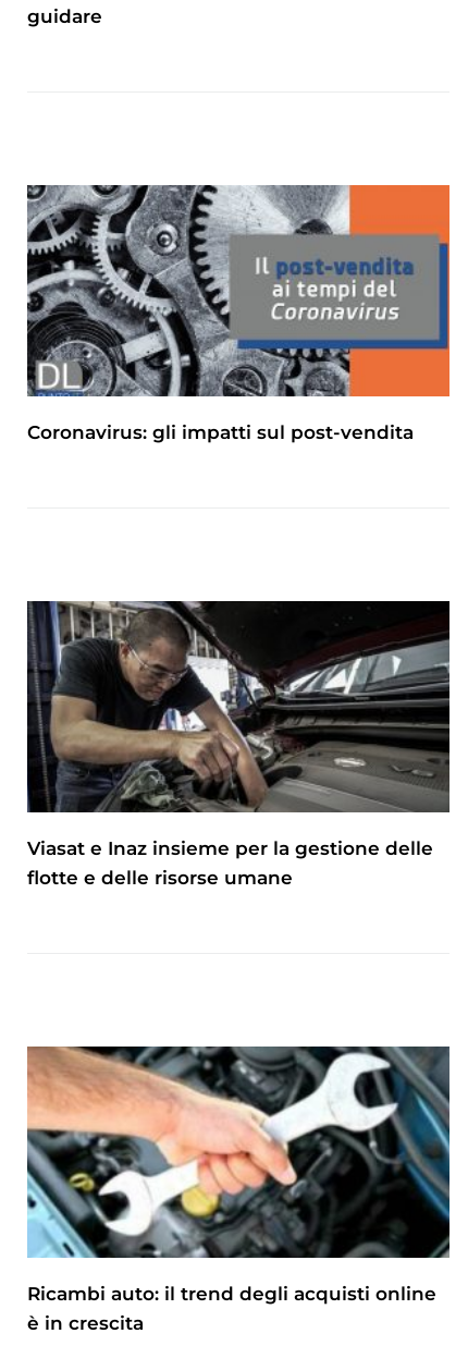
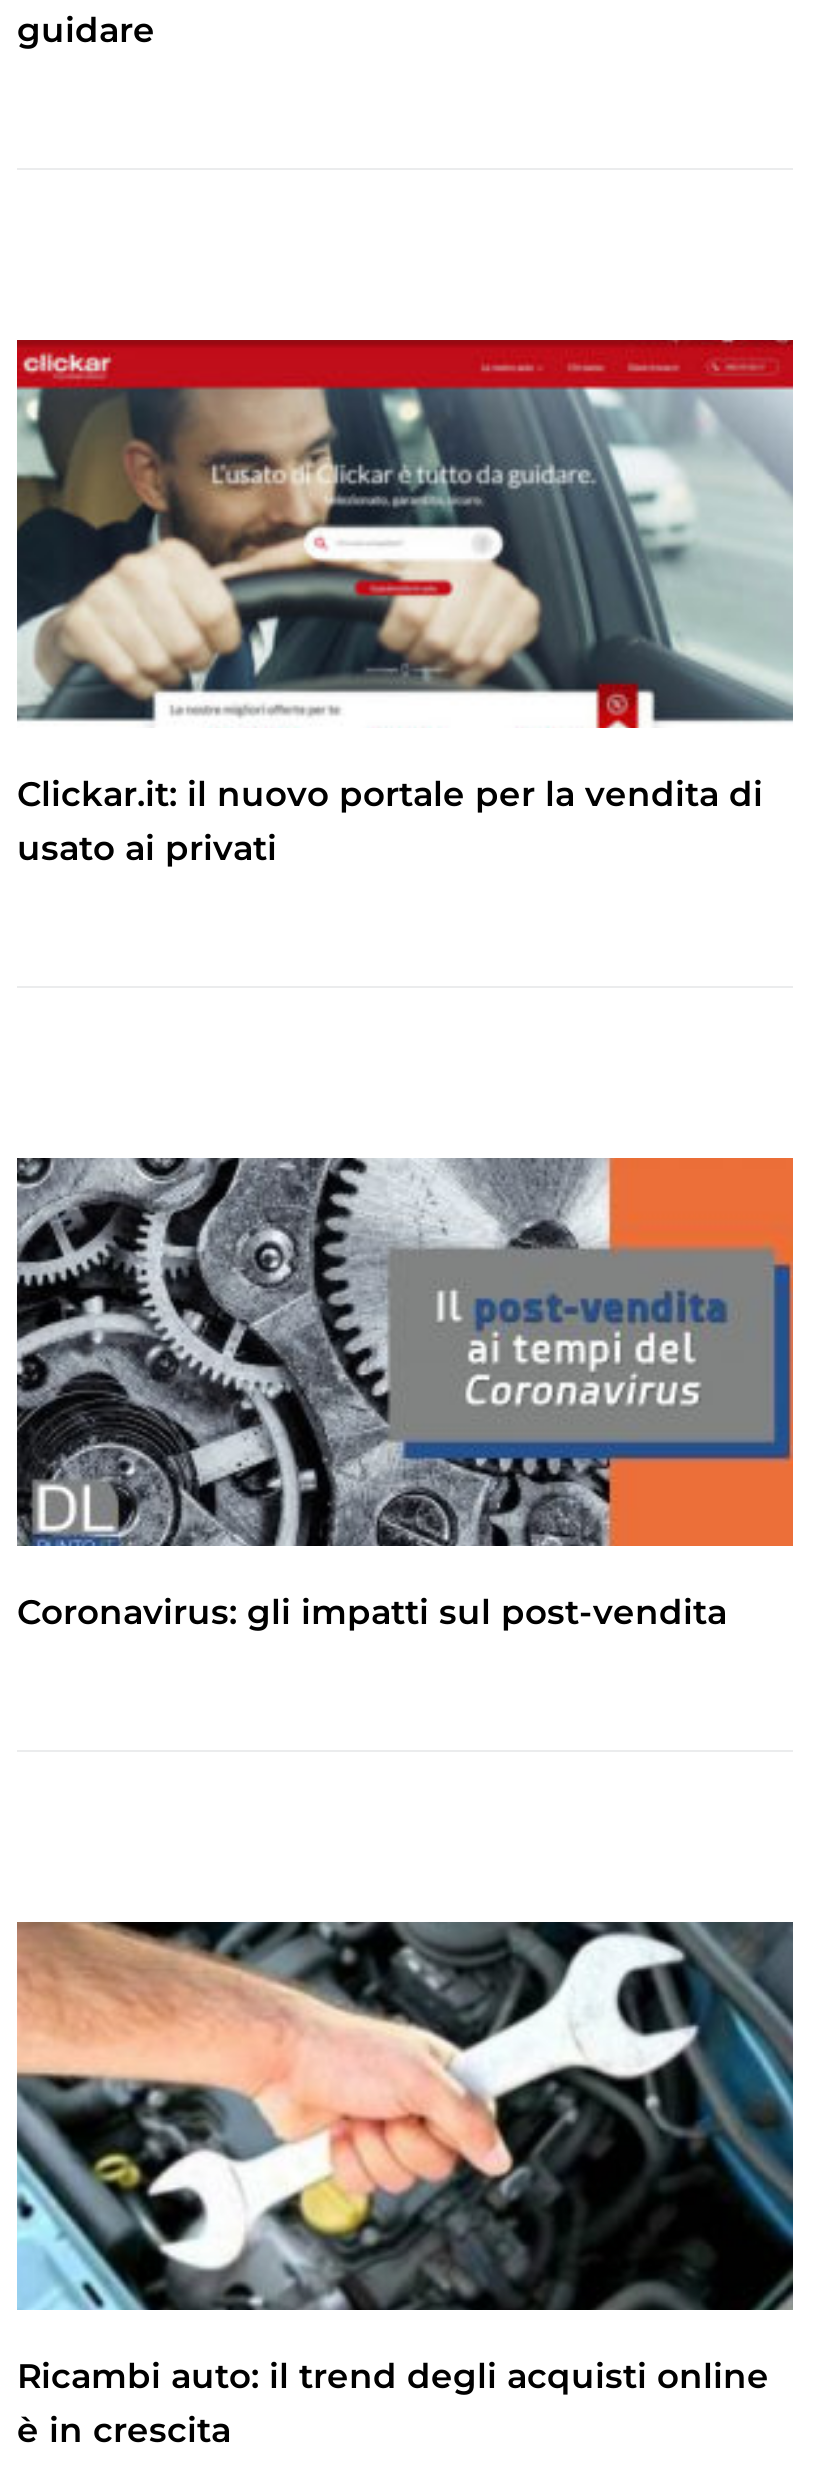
+ [image]
+ Clickar.it: il nuovo portale per la vendita di
+ usato ai privati

moved down: [image] | Coronavirus: gli impatti sul post-vendita

- [image]
- Viasat e Inaz insieme per la gestione delle
- flotte e delle risorse umane
